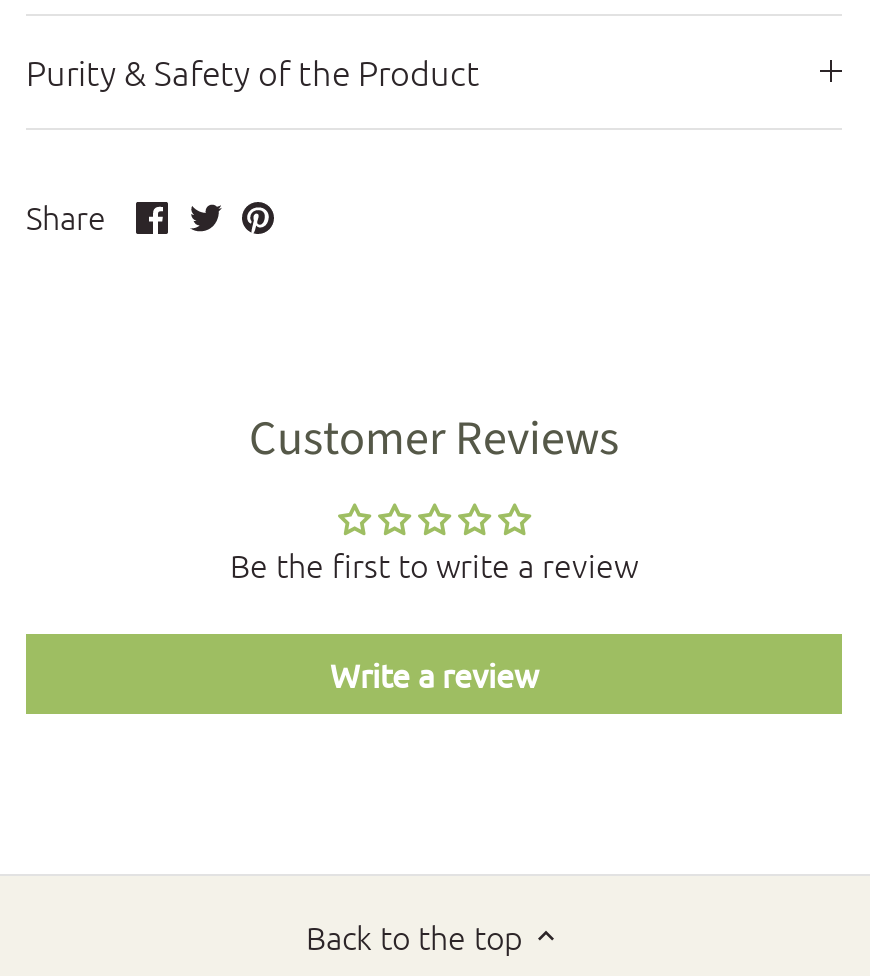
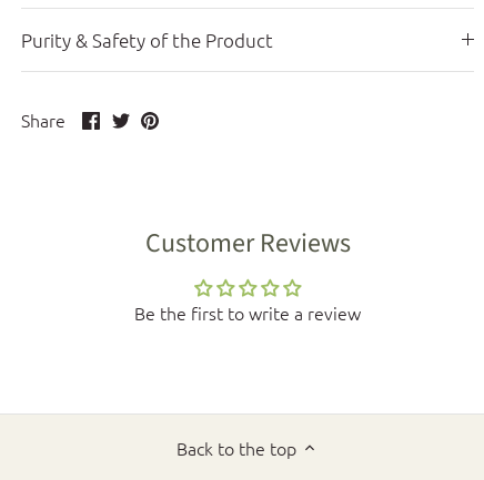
- Write a review
